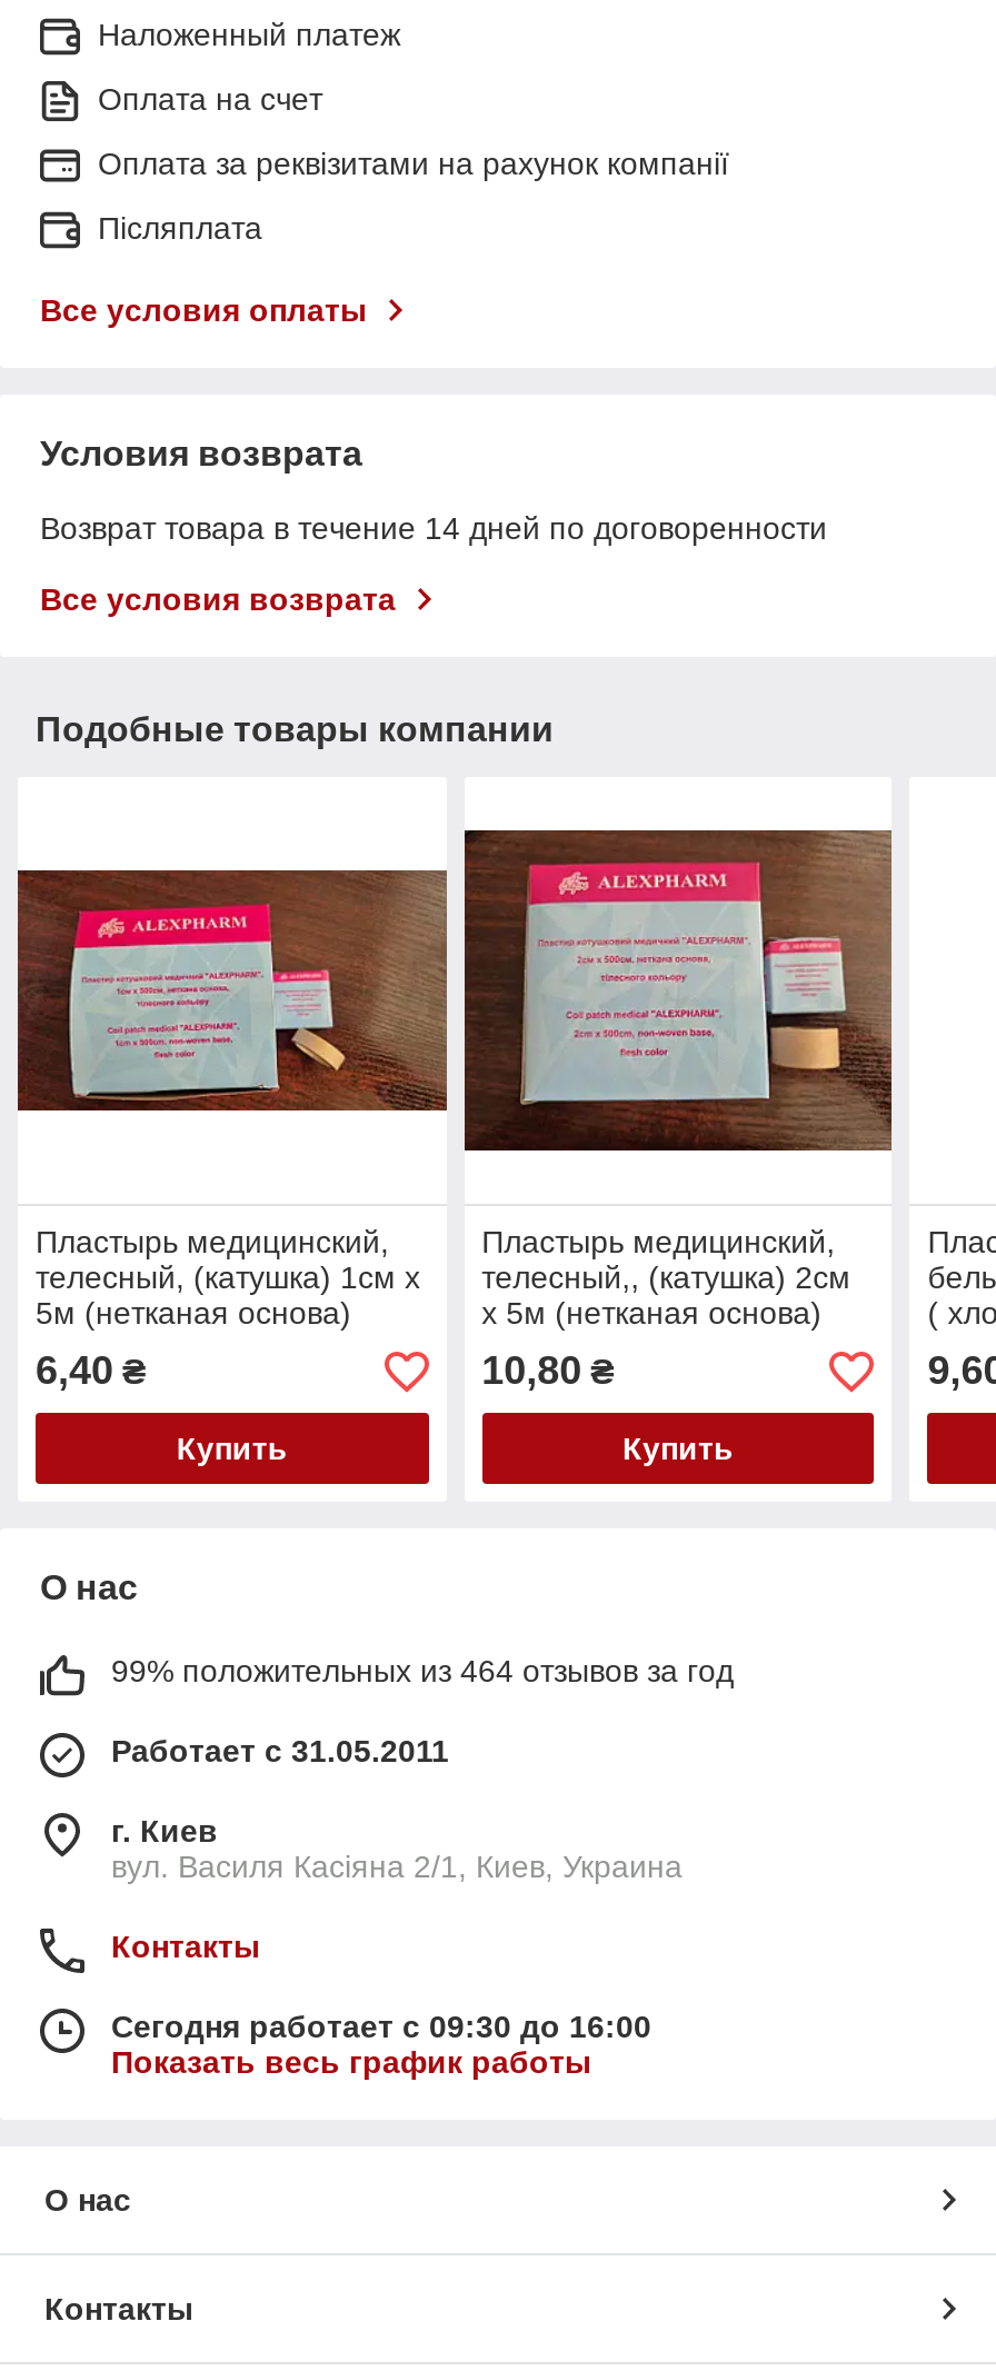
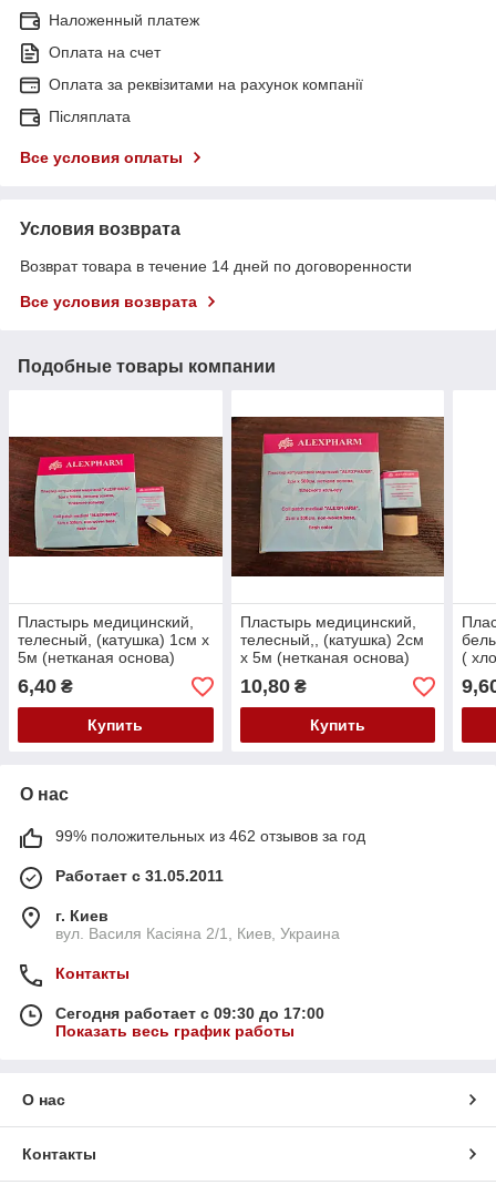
- 99% положительных из 464 отзывов за год
+ 99% положительных из 462 отзывов за год

- Сегодня работает с 09:30 до 16:00
+ Сегодня работает с 09:30 до 17:00
